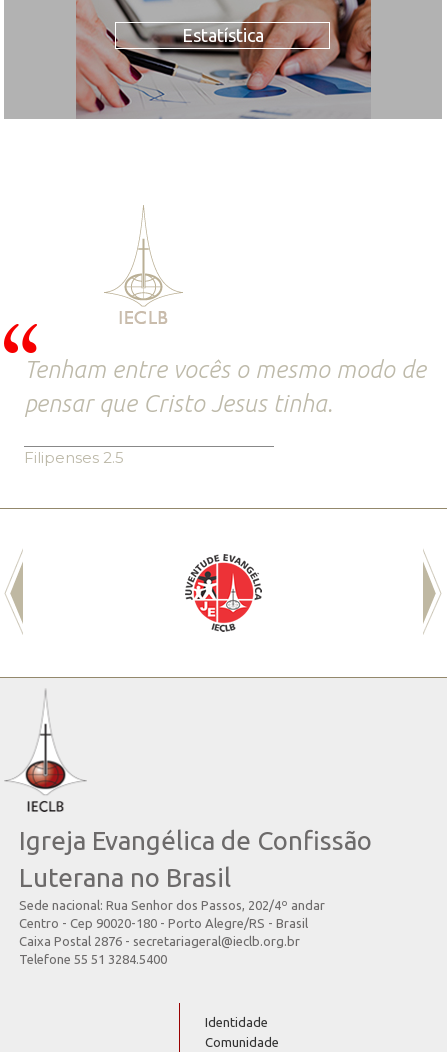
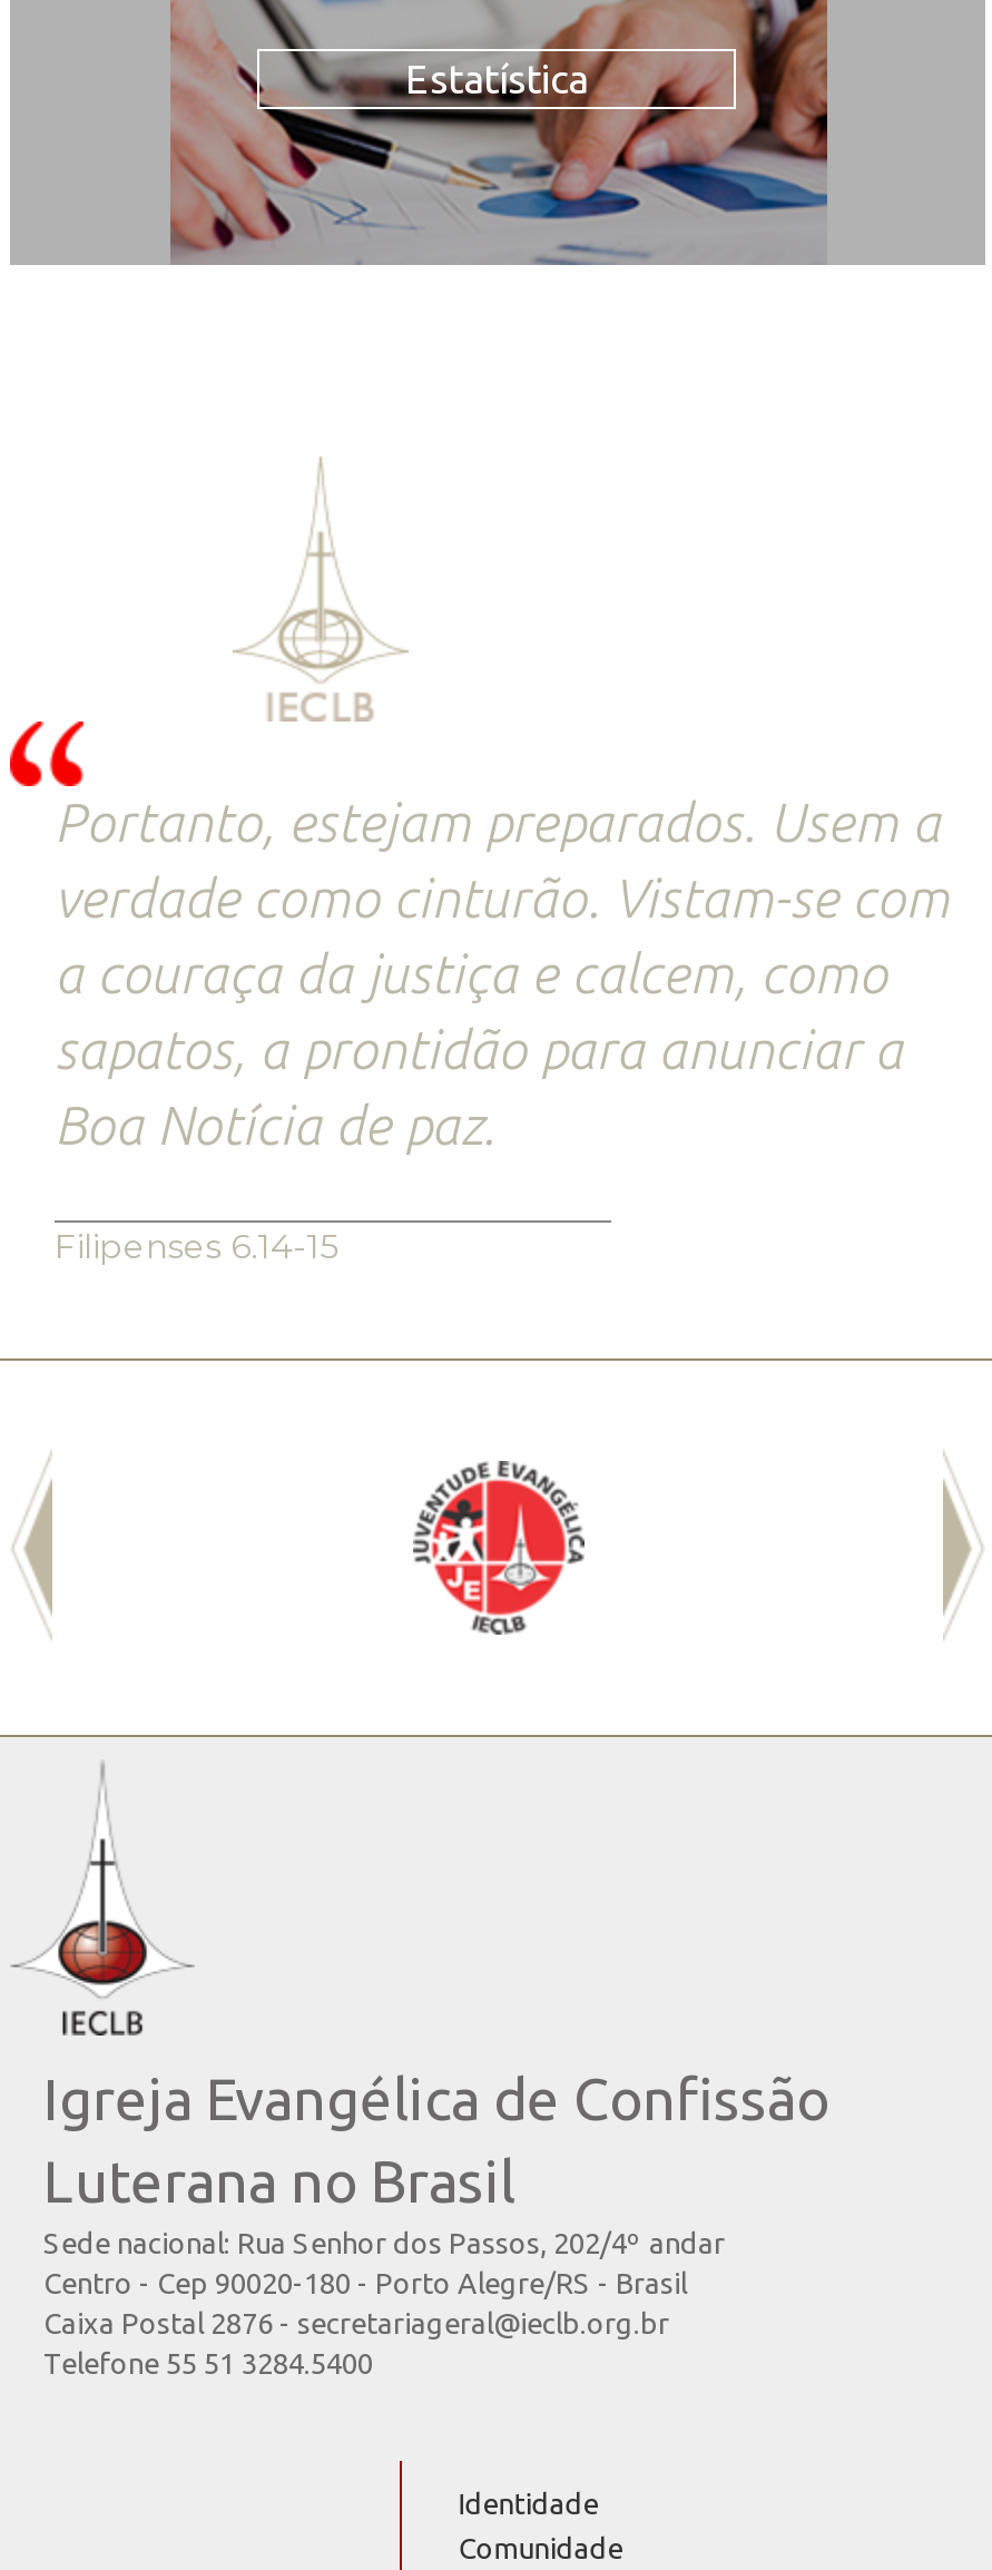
- Tenham entre vocês o mesmo modo de
- pensar que Cristo Jesus tinha.
+ Portanto, estejam preparados. Usem a
+ verdade como cinturão. Vistam-se com
+ a couraça da justiça e calcem, como
+ sapatos, a prontidão para anunciar a
+ Boa Notícia de paz.

- Filipenses 2.5
+ Filipenses 6.14-15
